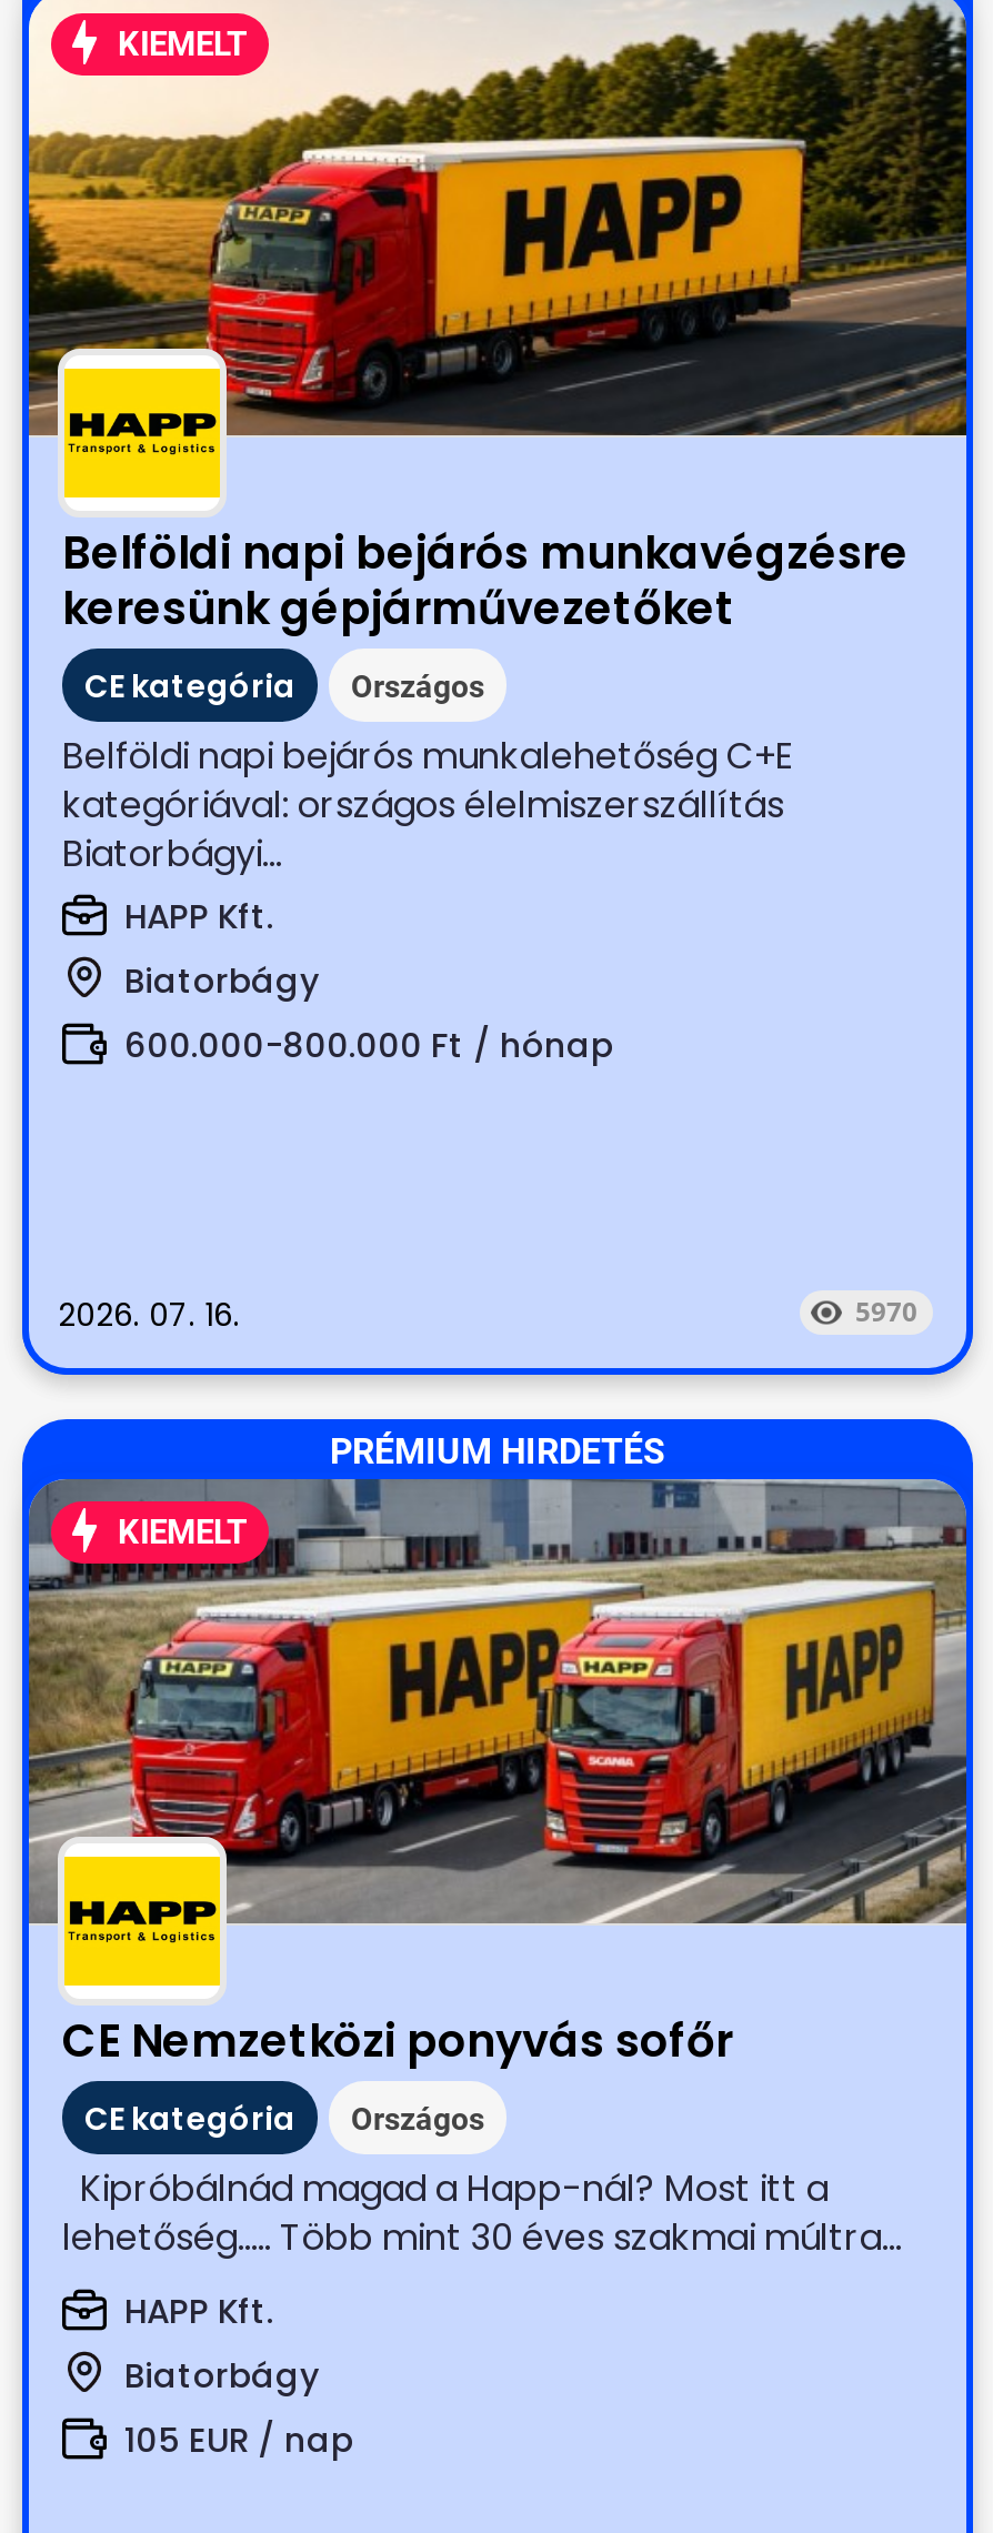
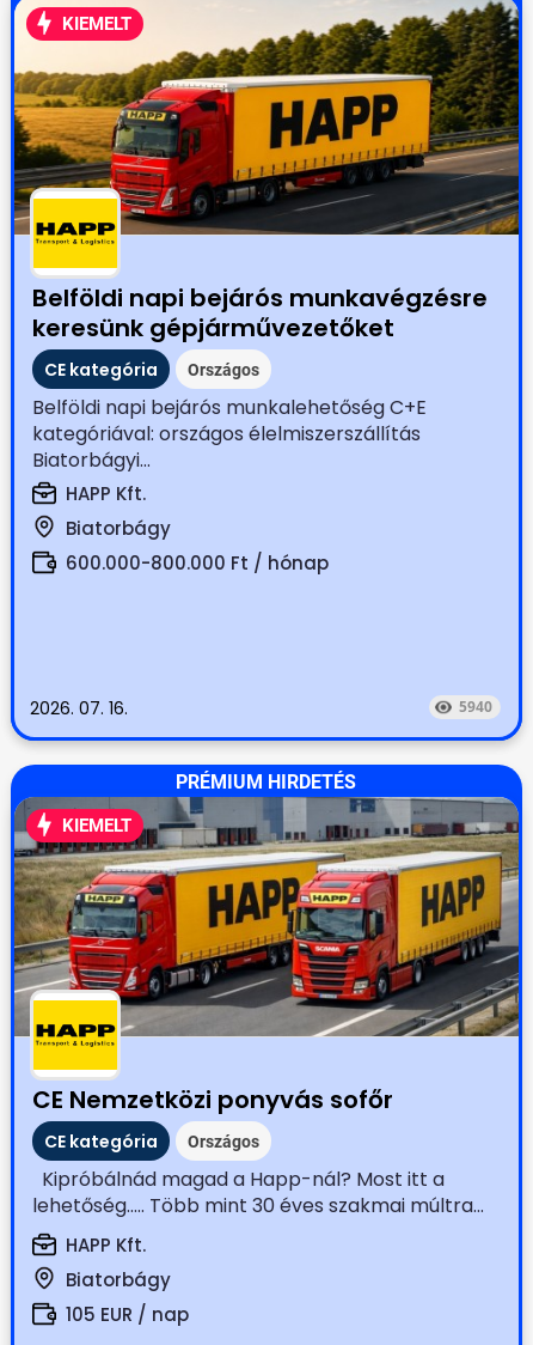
- 5970
+ 5940
